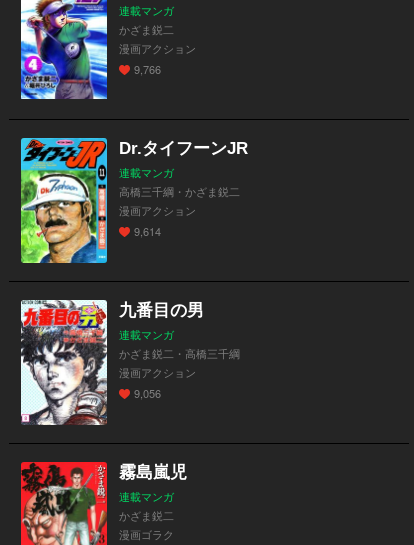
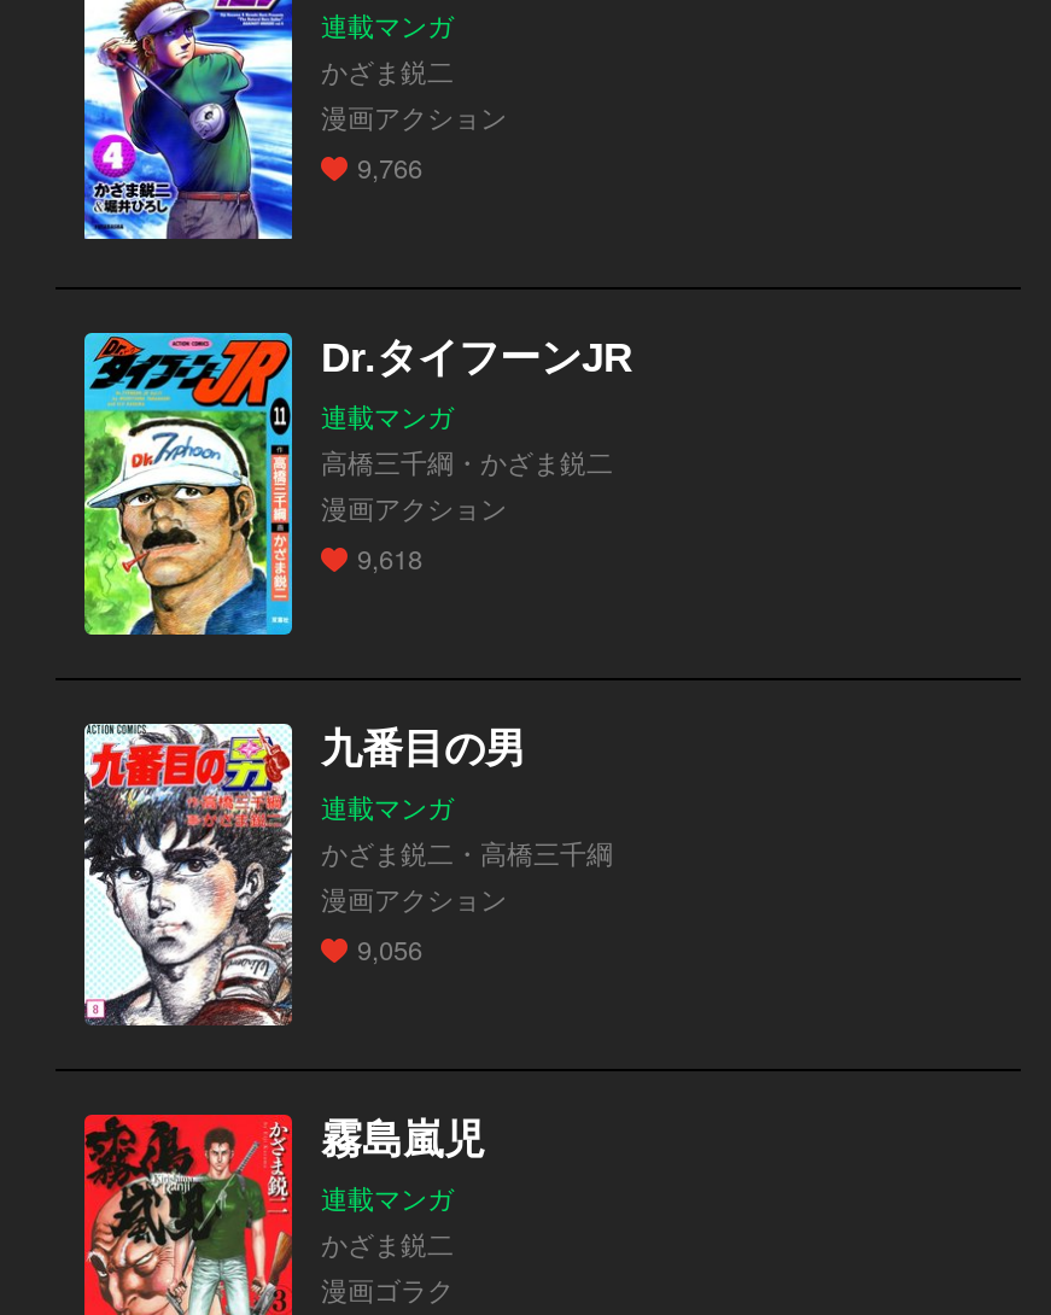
- 9,614
+ 9,618
